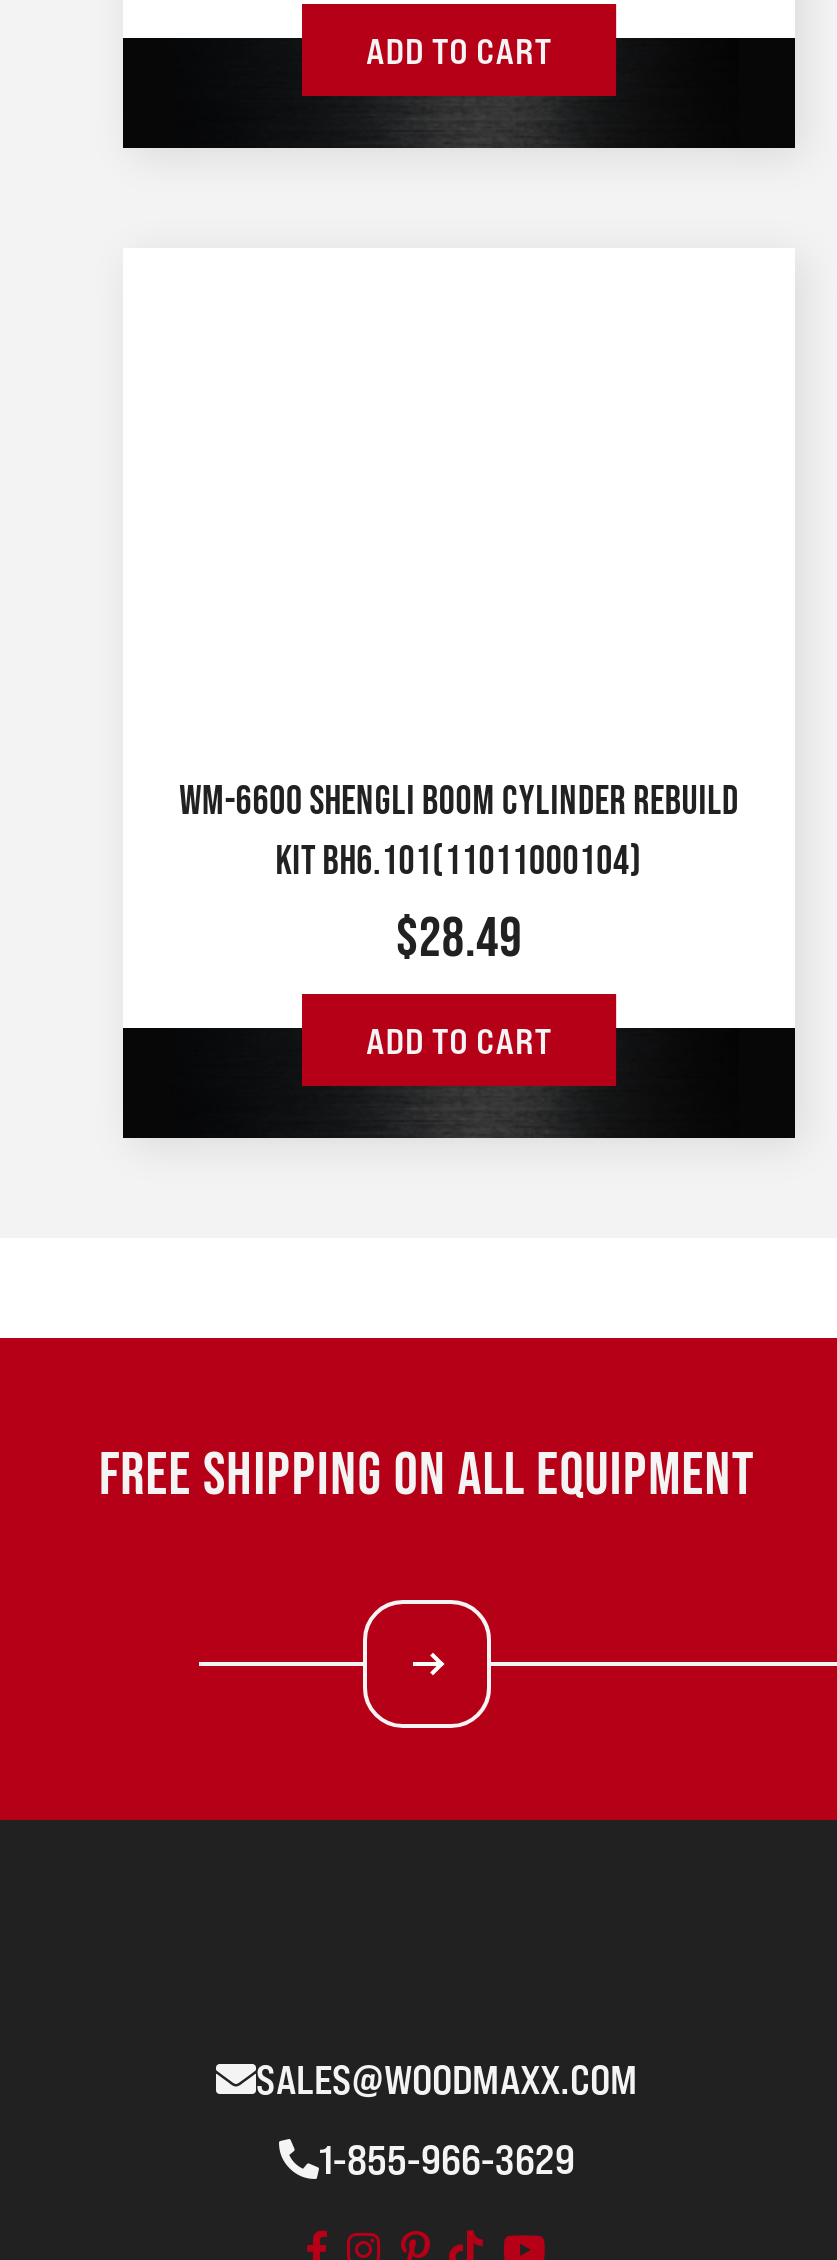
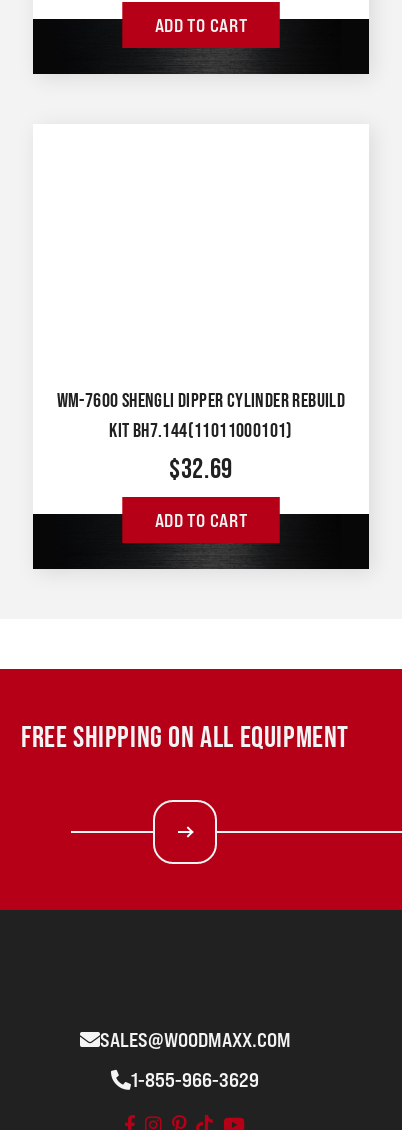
- WM-6600 SHENGLI BOOM CYLINDER REBUILD
+ WM-7600 SHENGLI DIPPER CYLINDER REBUILD

- KIT BH6.101(11011000104)
+ KIT BH7.144(11011000101)

- $28.49
+ $32.69
